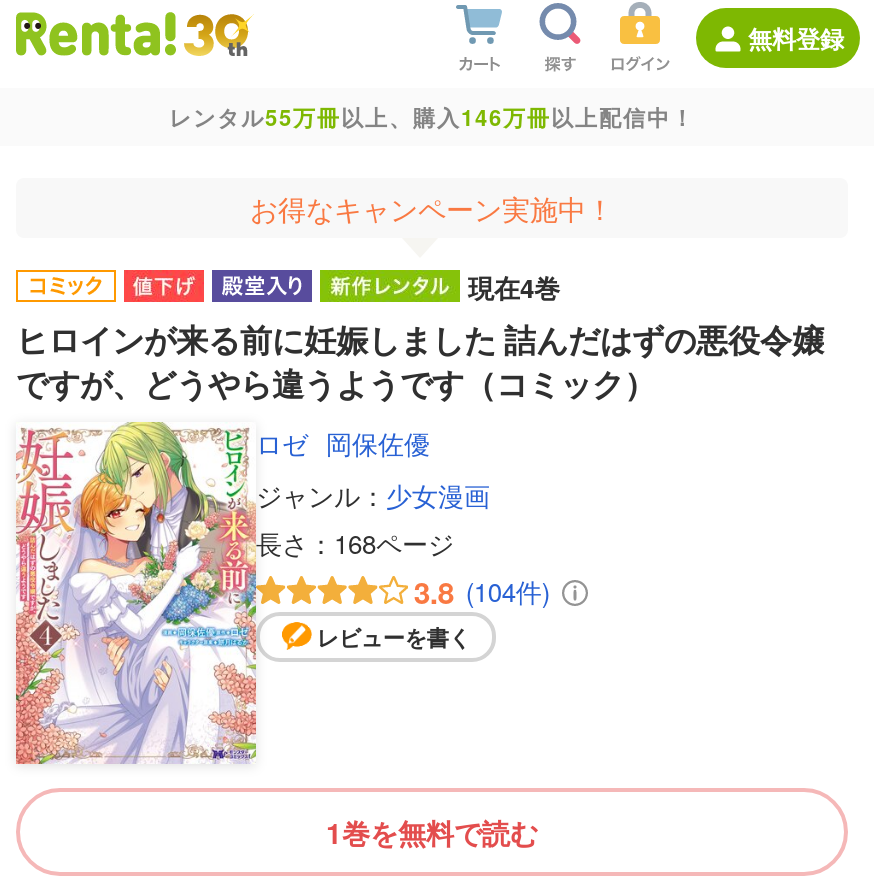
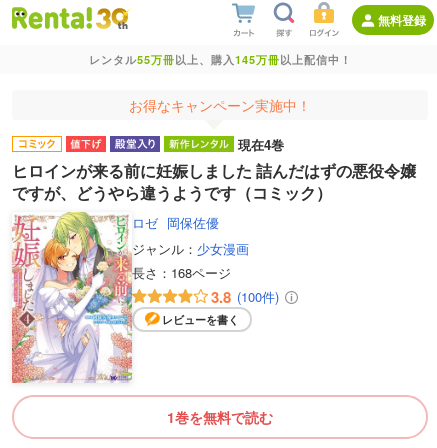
- レンタル55万冊以上、購入146万冊以上配信中！
+ レンタル55万冊以上、購入145万冊以上配信中！

- 3.8 (104件)
+ 3.8 (100件)
